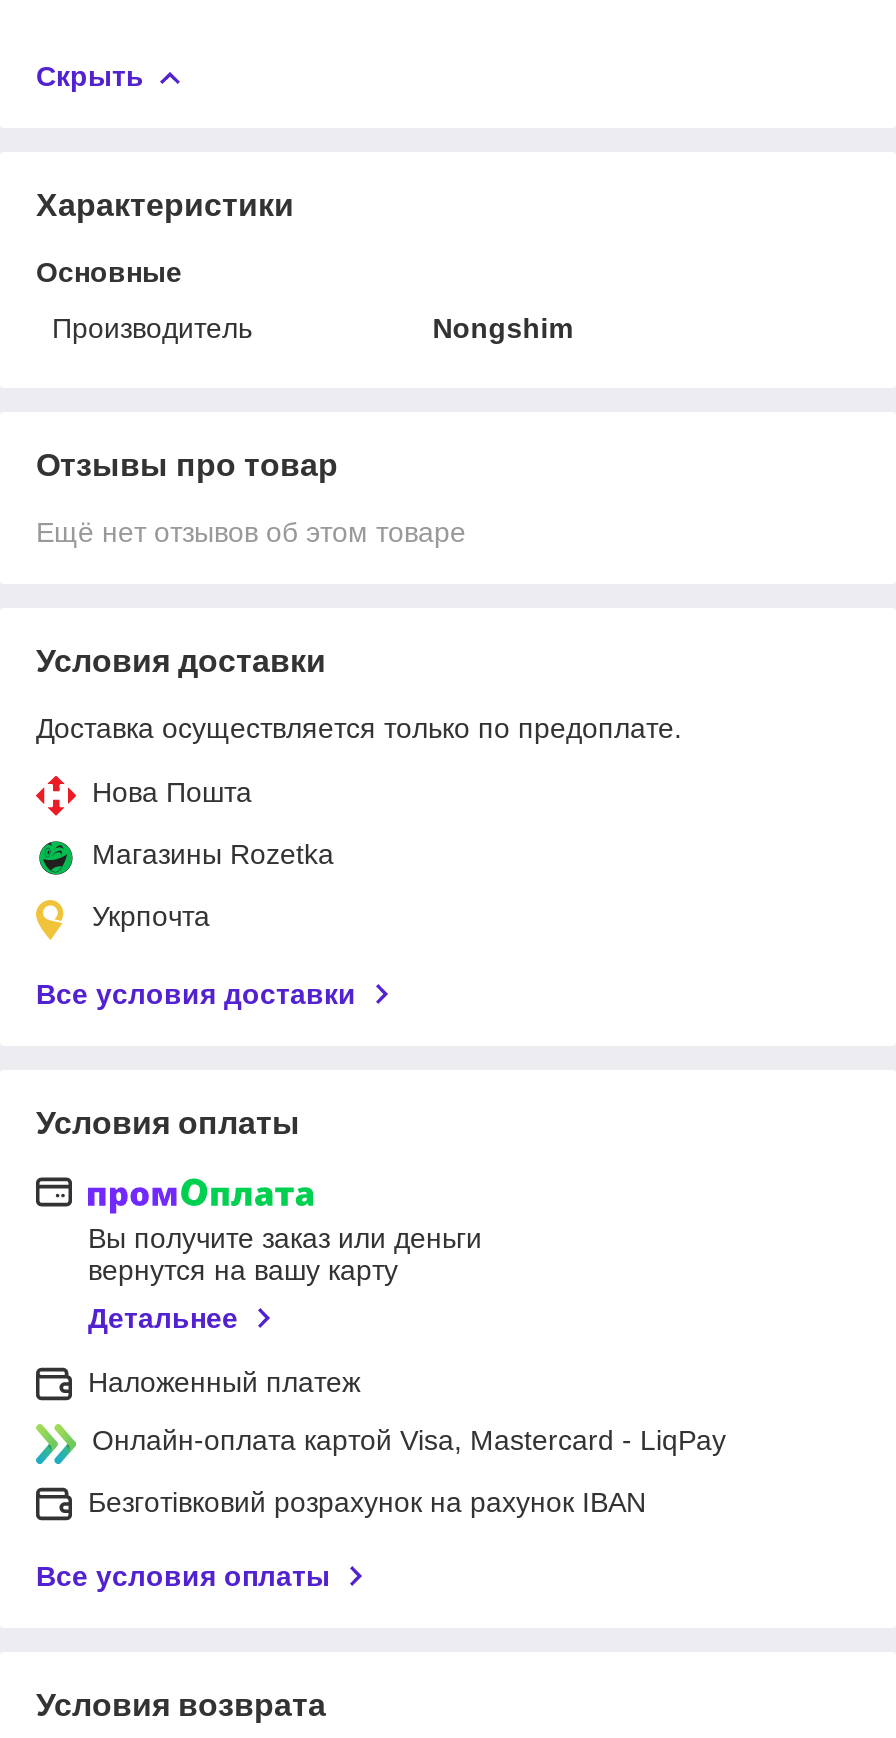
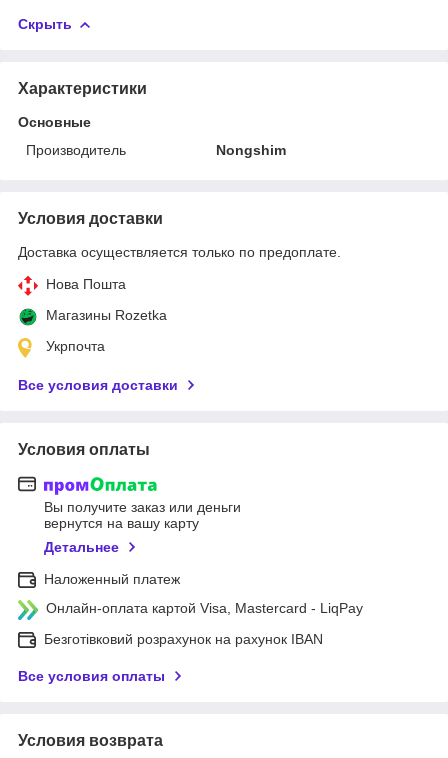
- Отзывы про товар
- Ещё нет отзывов об этом товаре
